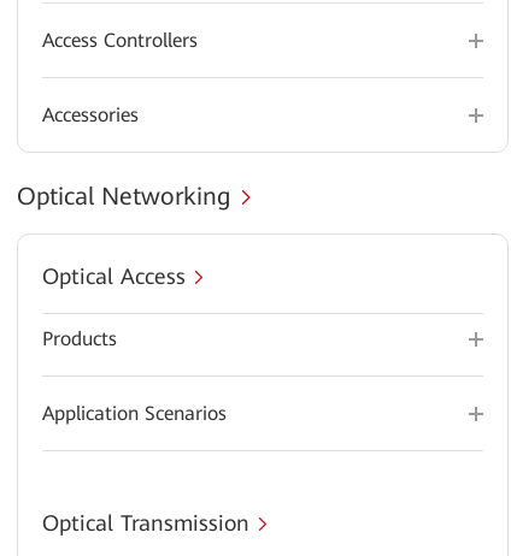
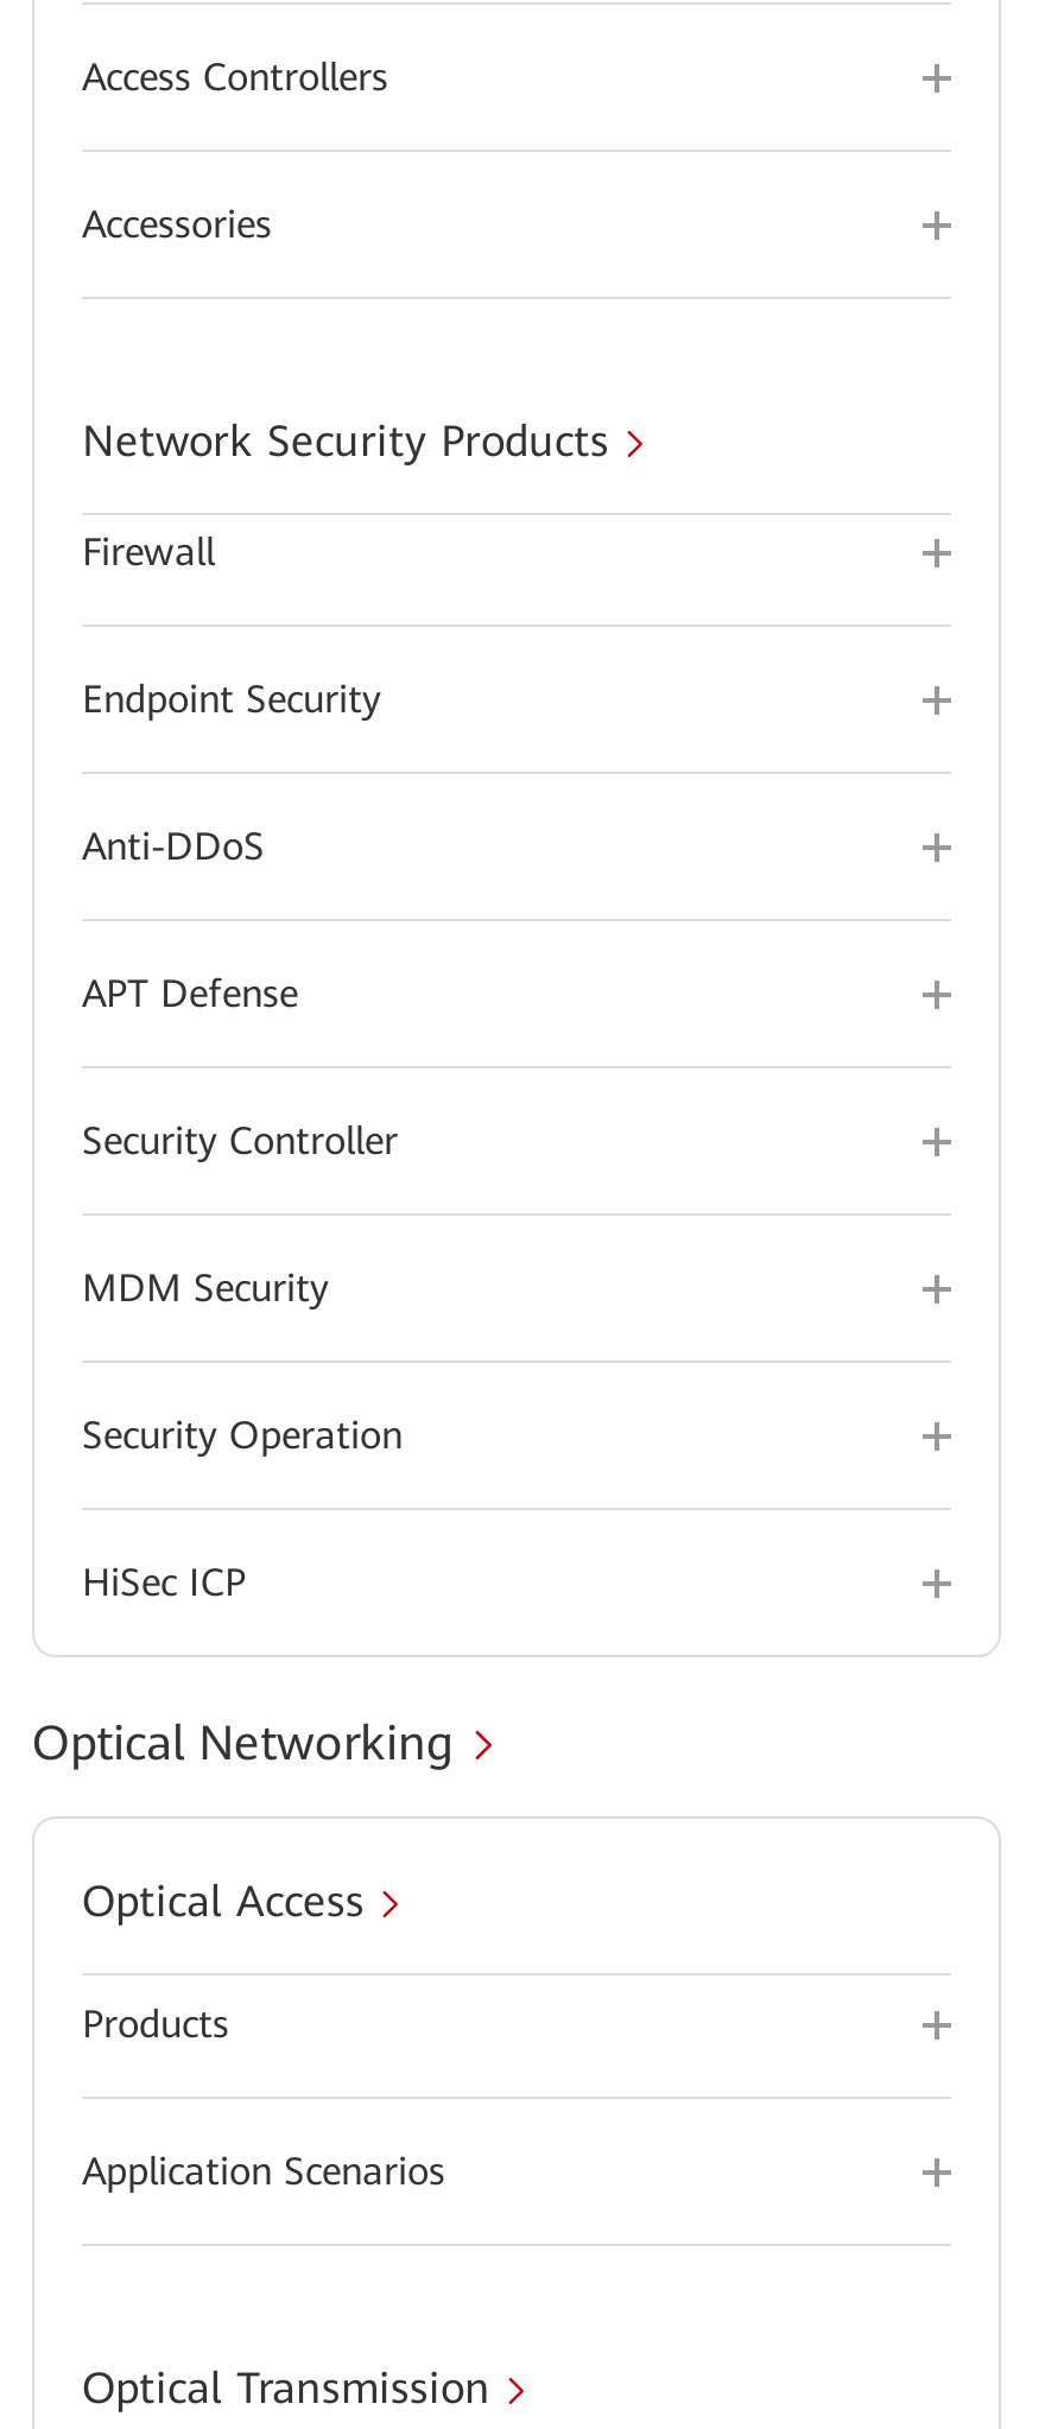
+ Network Security Products
+ Firewall
+ Endpoint Security
+ Anti-DDoS
+ APT Defense
+ Security Controller
+ MDM Security
+ Security Operation
+ HiSec ICP
